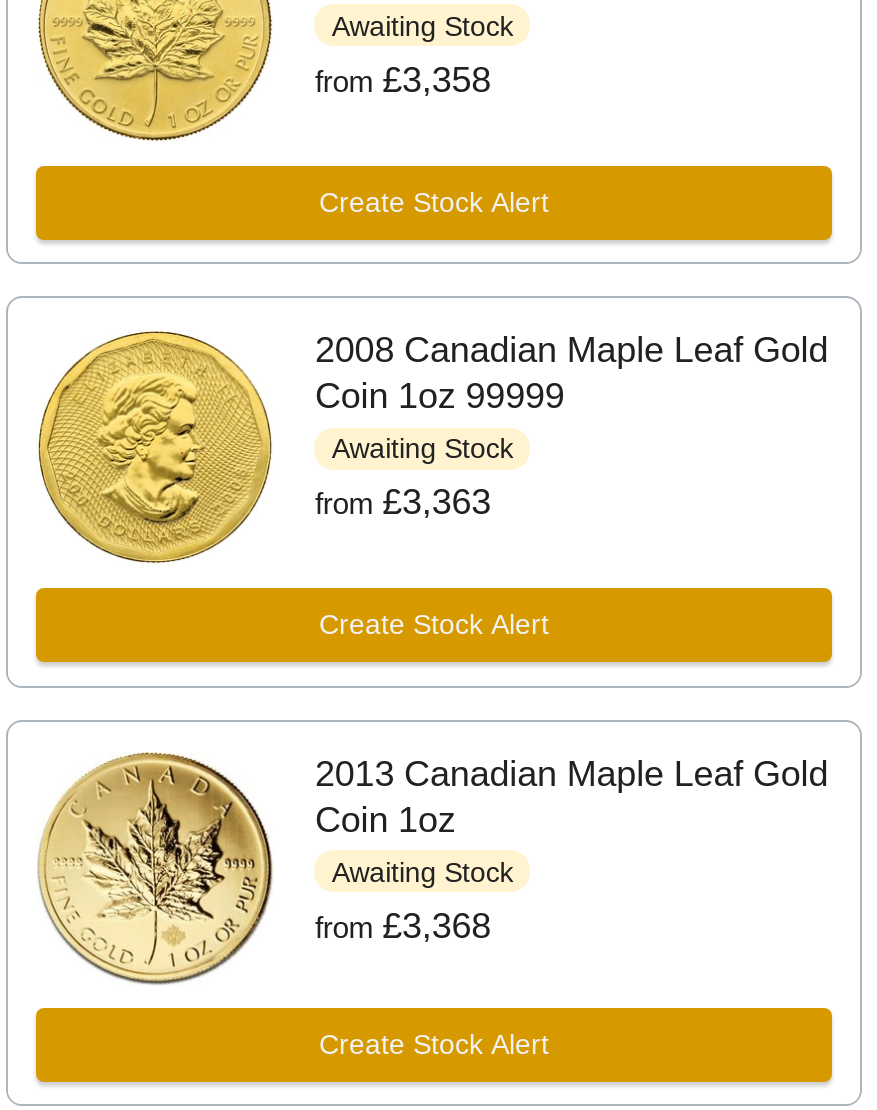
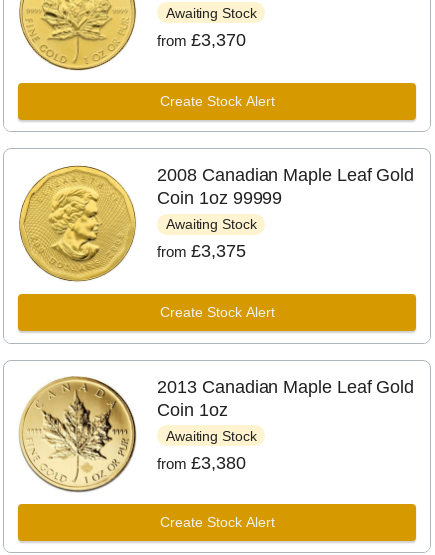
- from £3,358
+ from £3,370

- from £3,363
+ from £3,375

- from £3,368
+ from £3,380
